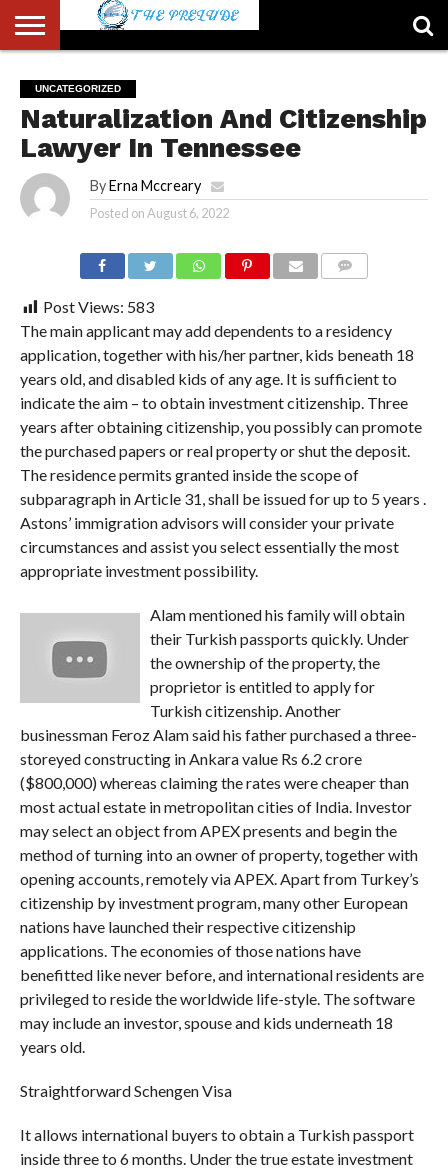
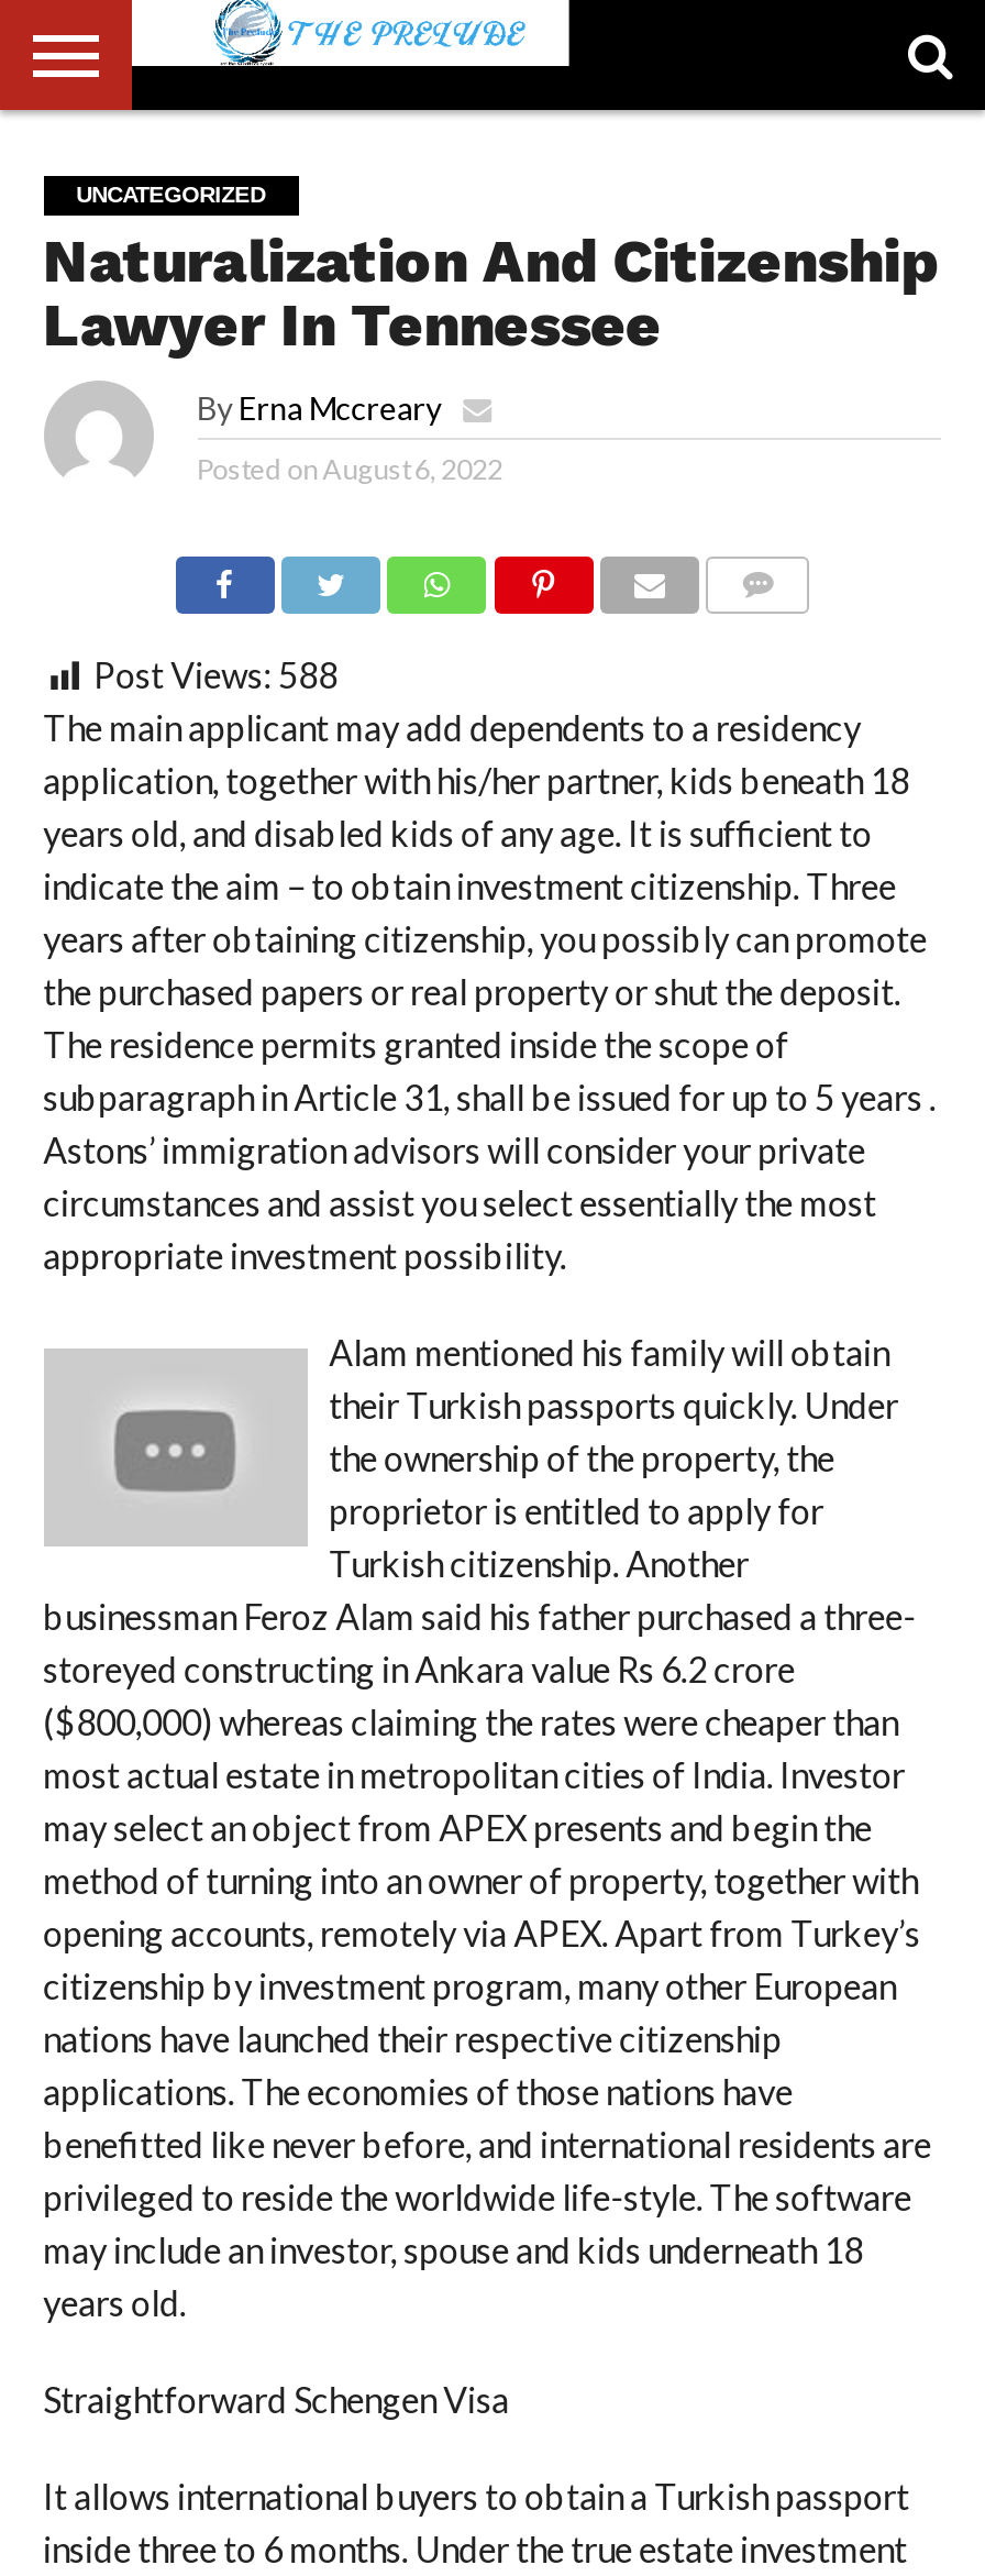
- Post Views: 583
+ Post Views: 588
